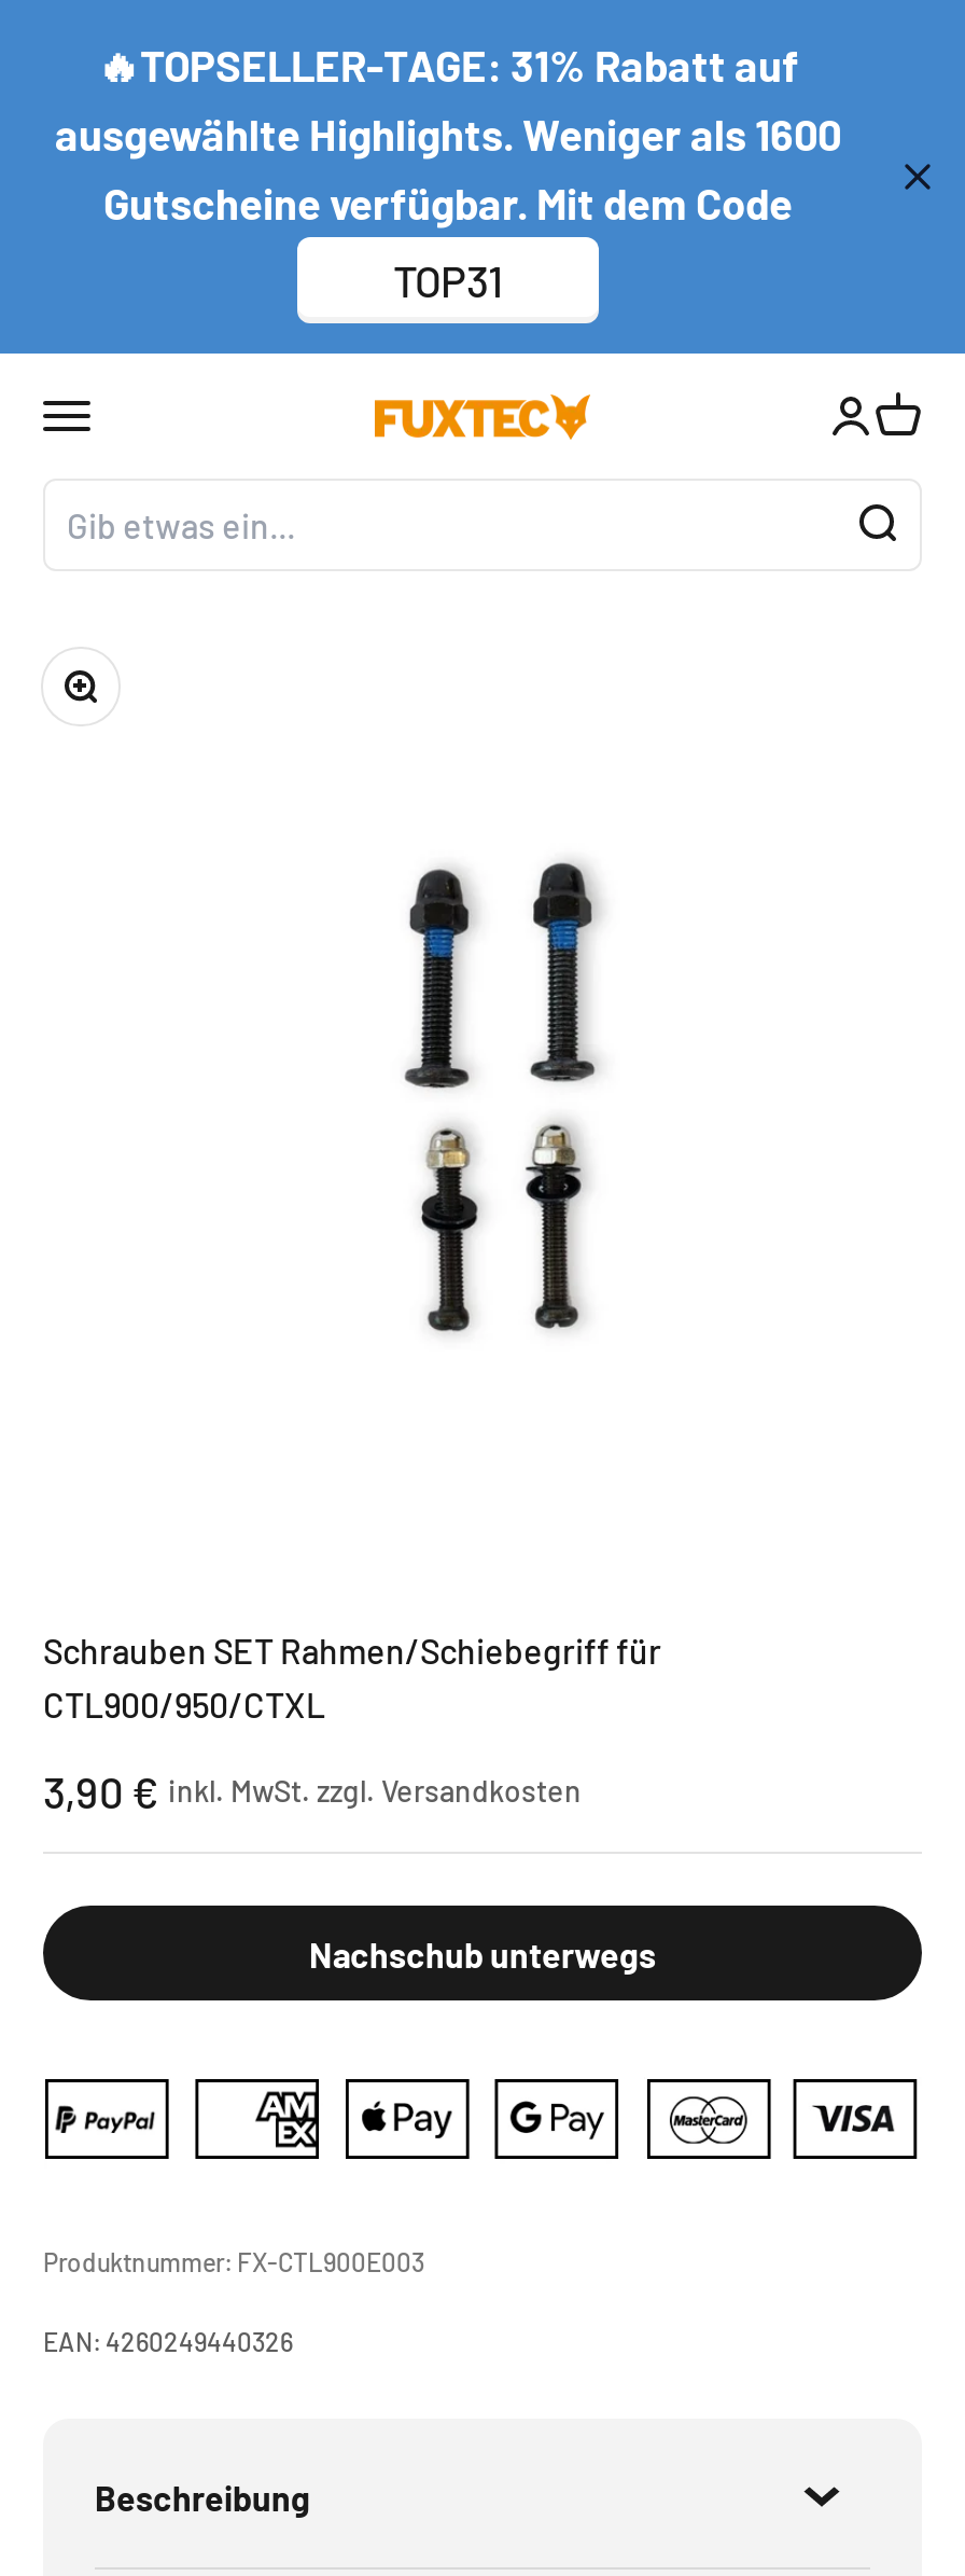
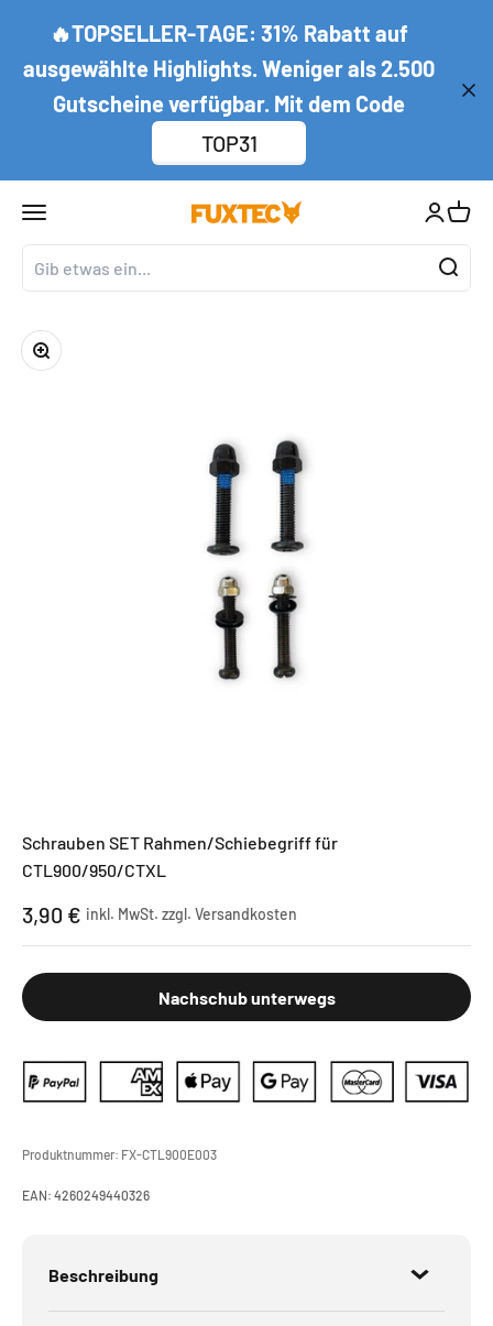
- ausgewählte Highlights. Weniger als 1600
+ ausgewählte Highlights. Weniger als 2.500
